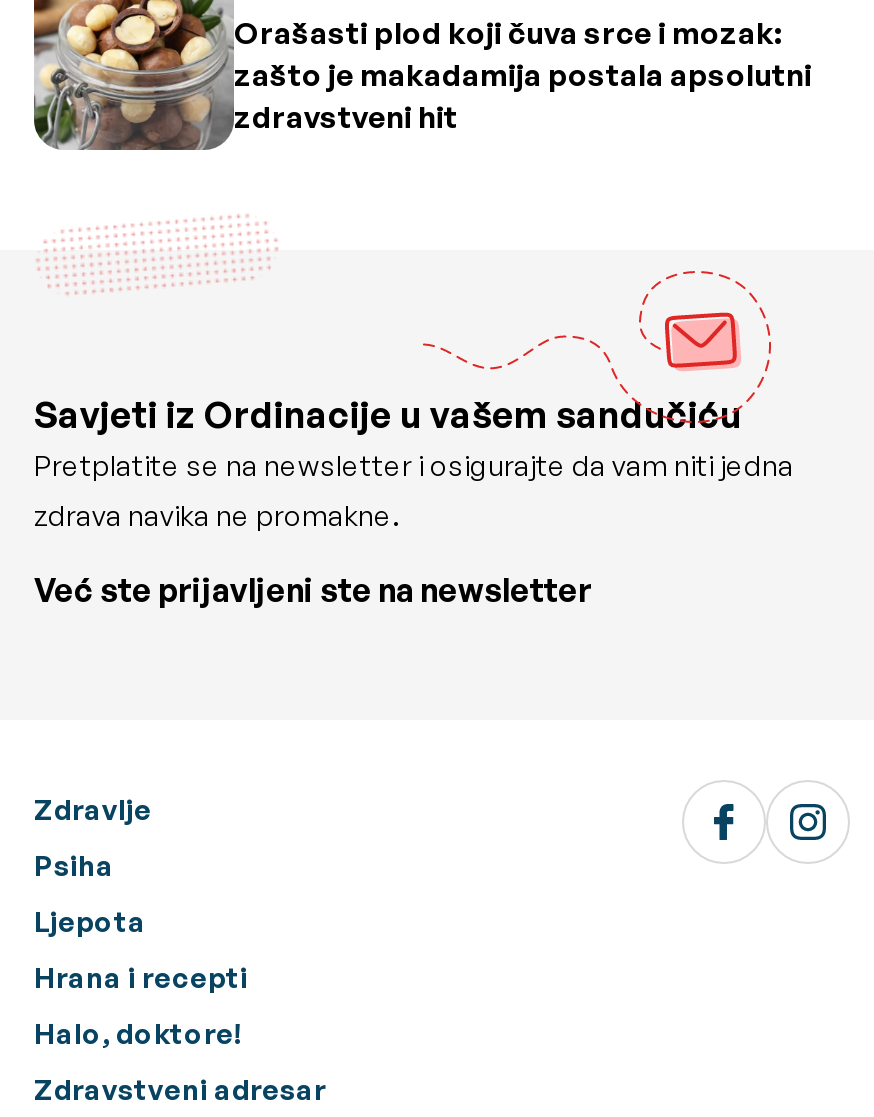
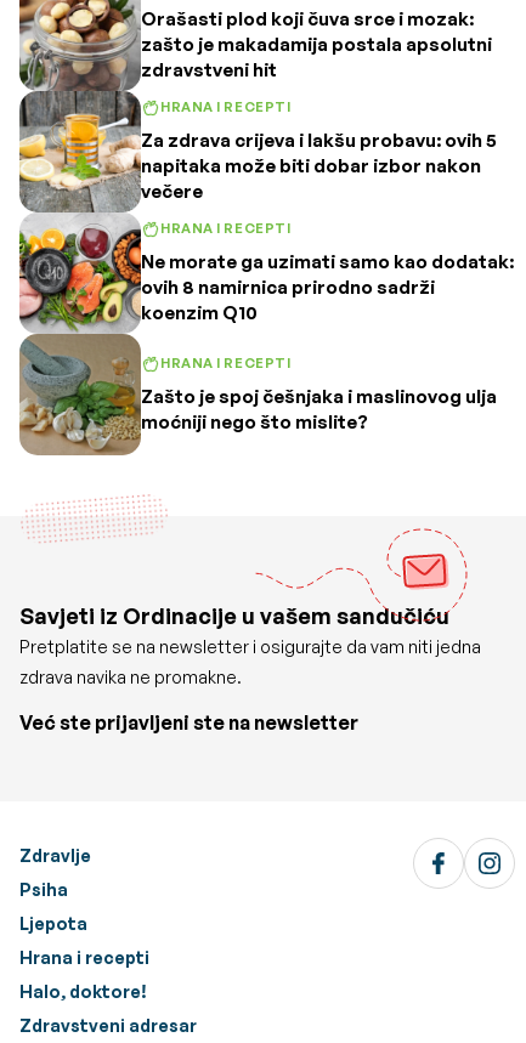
+ [image]
+ HRANA I RECEPTI
+ Za zdrava crijeva i lakšu probavu: ovih 5
+ napitaka može biti dobar izbor nakon
+ večere
+ HRANA I RECEPTI
+ Ne morate ga uzimati samo kao dodatak:
+ ovih 8 namirnica prirodno sadrži
+ koenzim Q10
+ HRANA I RECEPTI
+ Zašto je spoj češnjaka i maslinovog ulja
+ moćniji nego što mislite?
